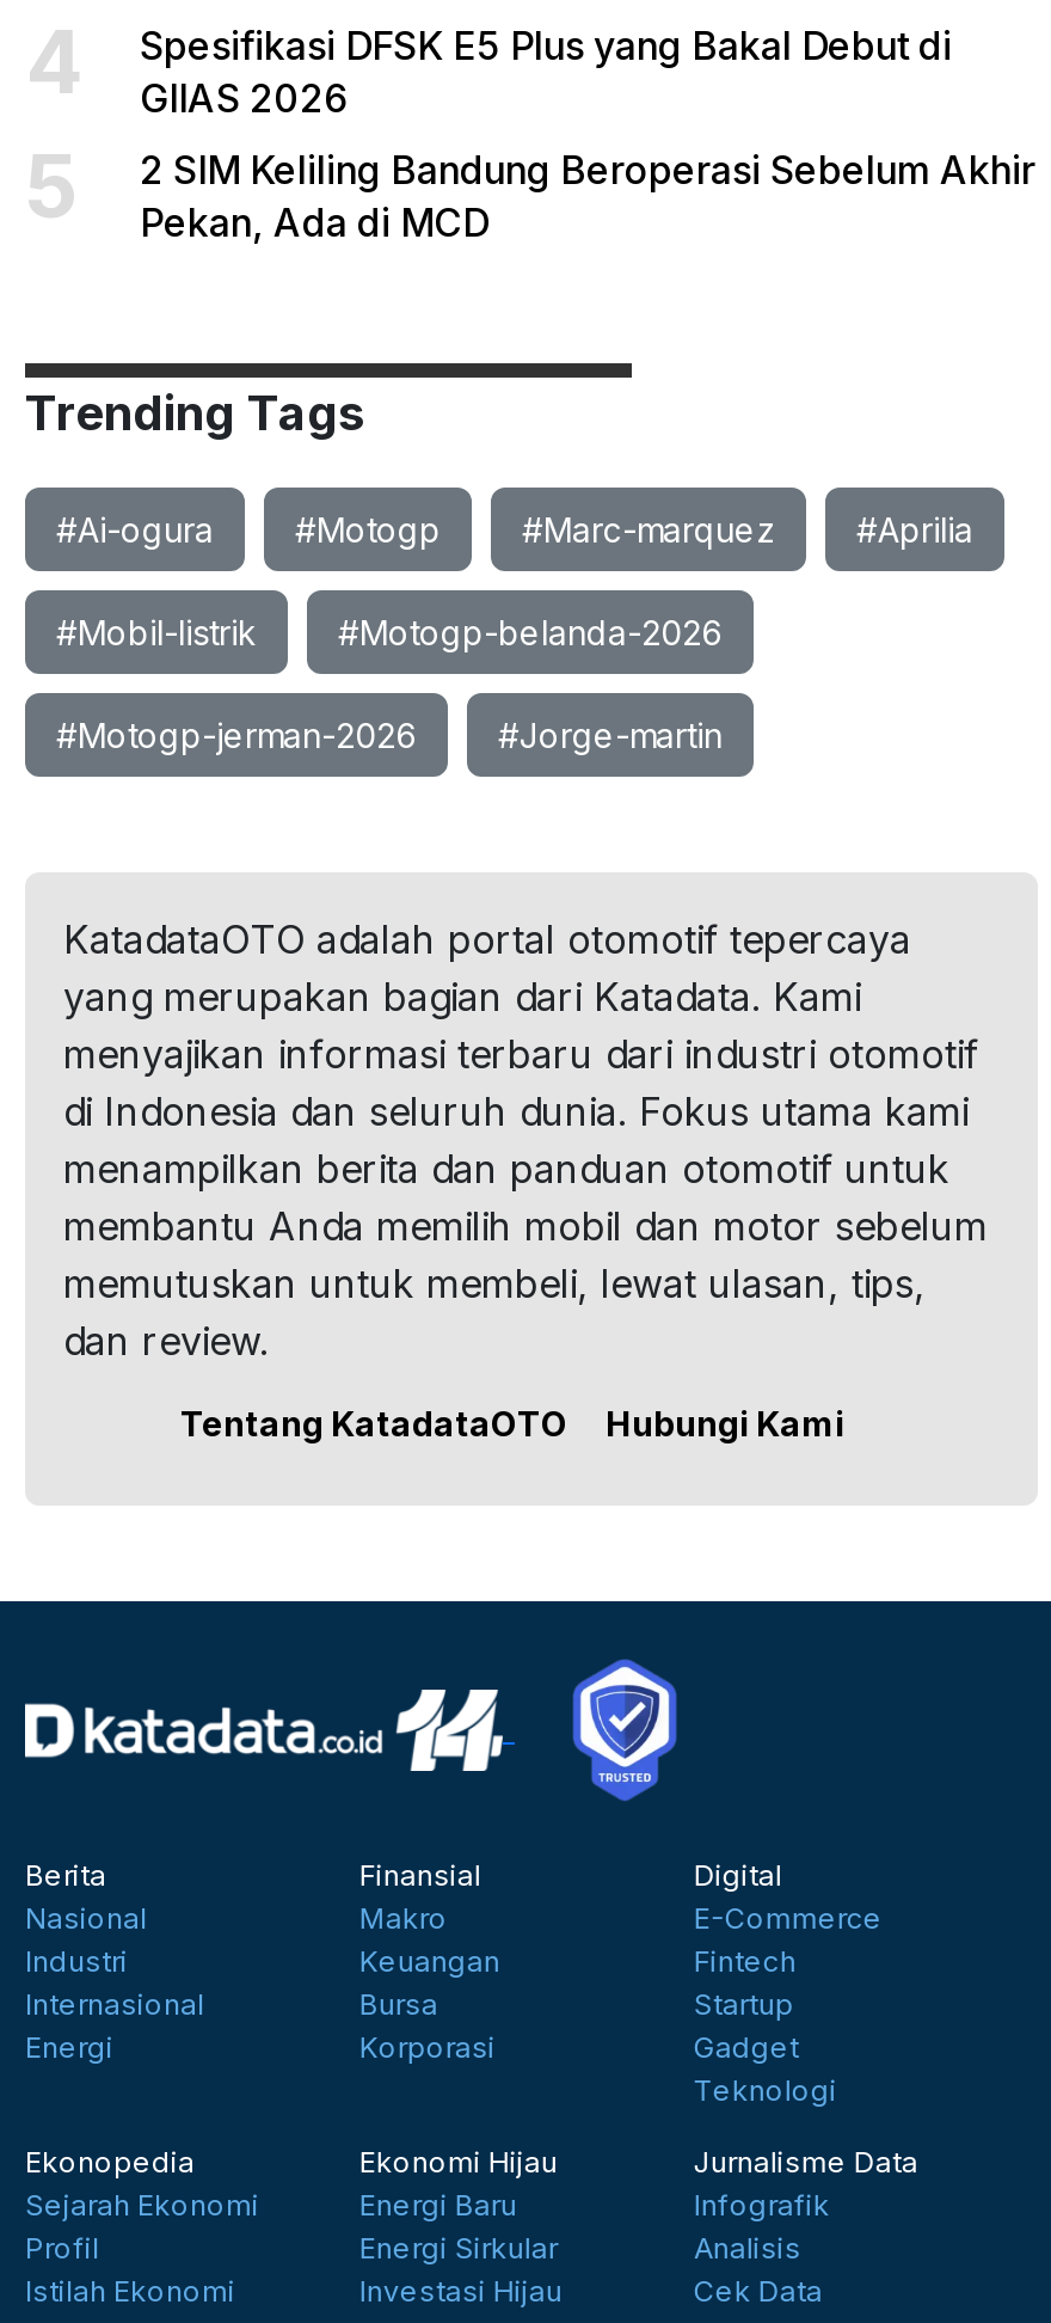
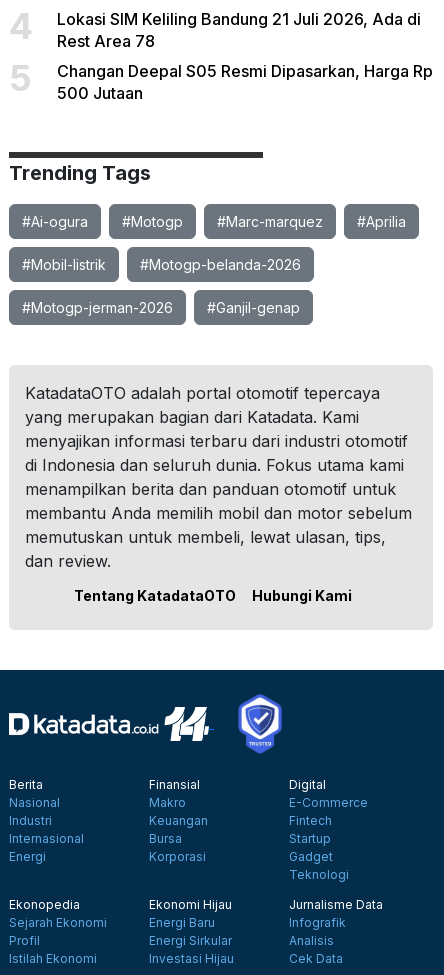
- Spesifikasi DFSK E5 Plus yang Bakal Debut di
- GIIAS 2026
+ Lokasi SIM Keliling Bandung 21 Juli 2026, Ada di
+ Rest Area 78

- 2 SIM Keliling Bandung Beroperasi Sebelum Akhir
- Pekan, Ada di MCD
+ Changan Deepal S05 Resmi Dipasarkan, Harga Rp
+ 500 Jutaan

- #Jorge-martin
+ #Ganjil-genap
